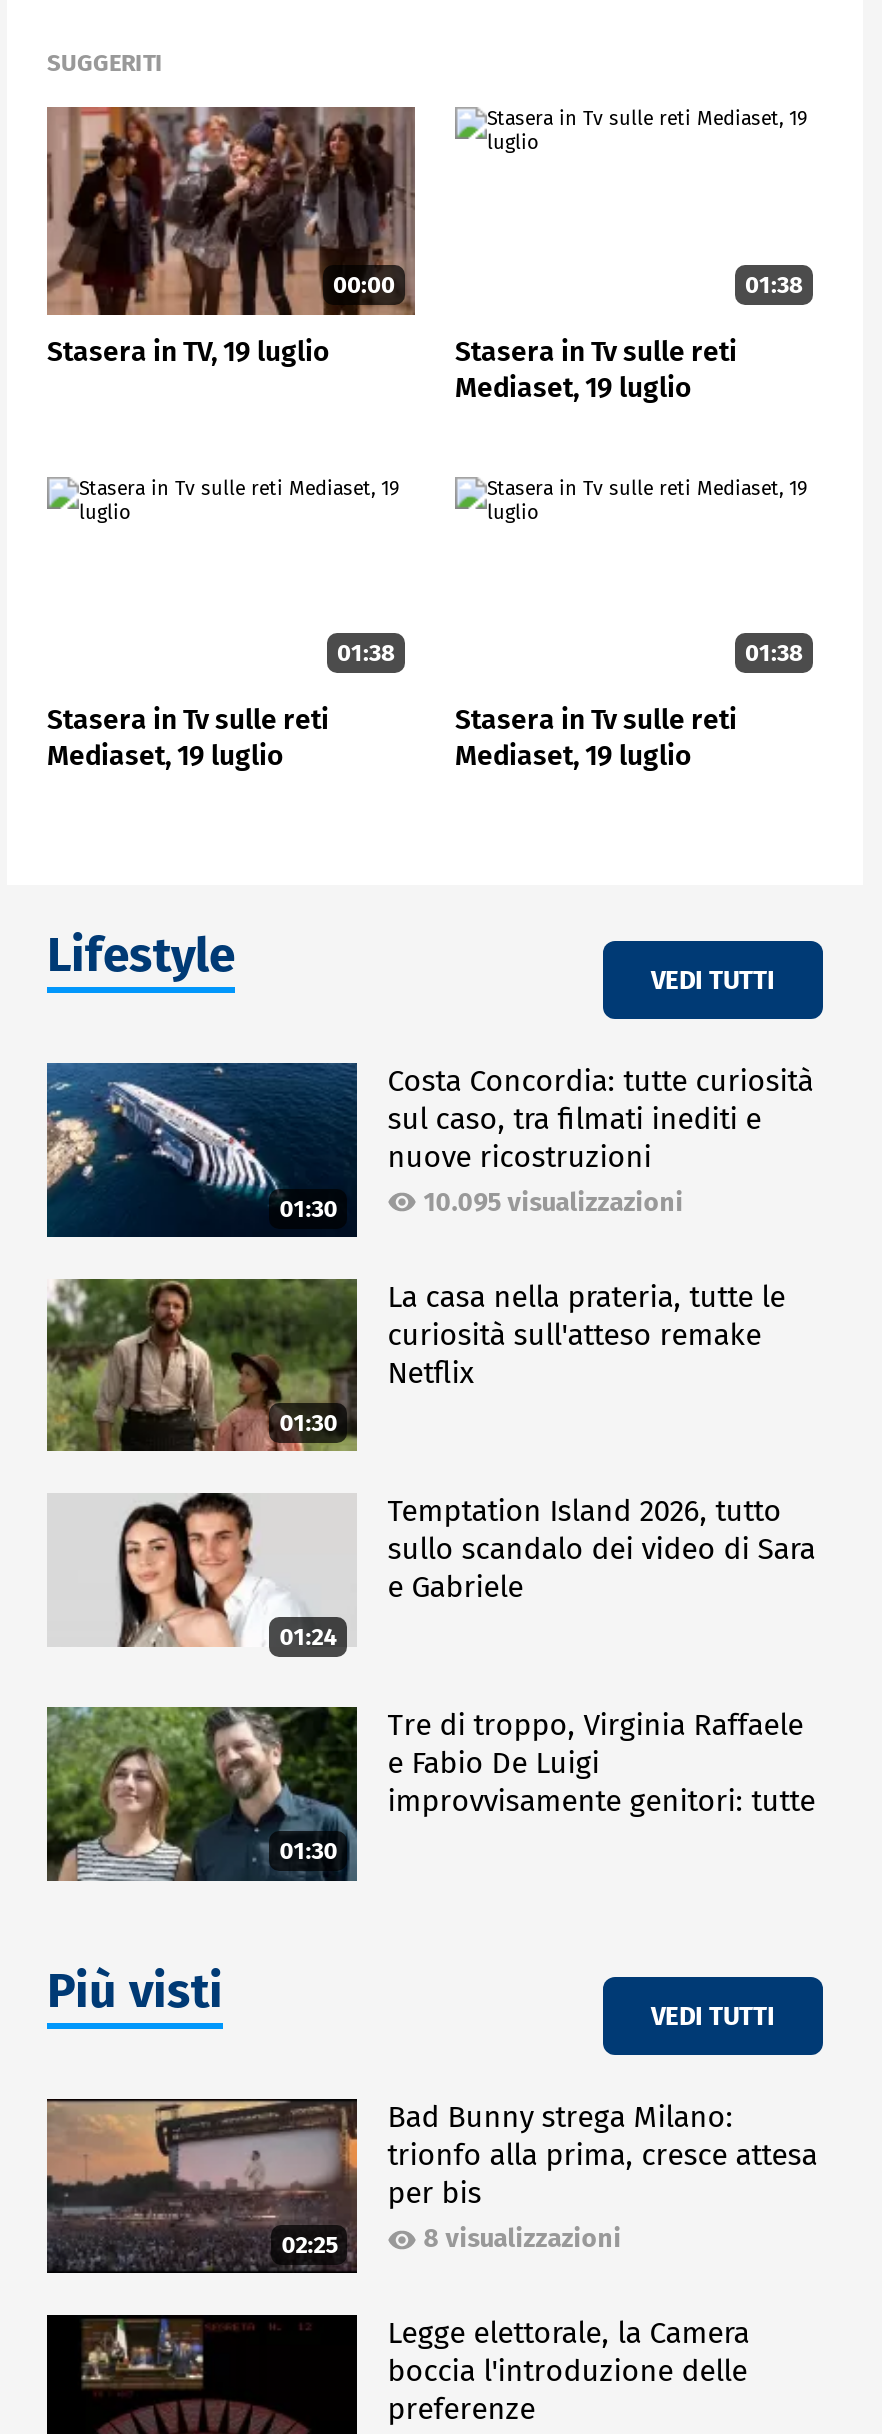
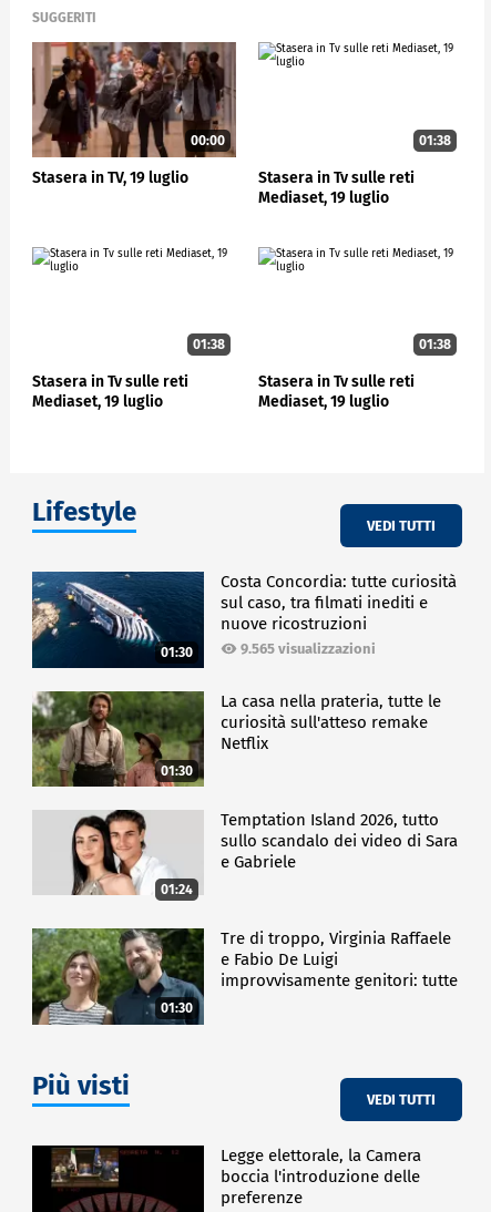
- 10.095 visualizzazioni
+ 9.565 visualizzazioni

- [image]
- 02:25

- Bad Bunny strega Milano:
- trionfo alla prima, cresce attesa
- per bis
- 8 visualizzazioni
